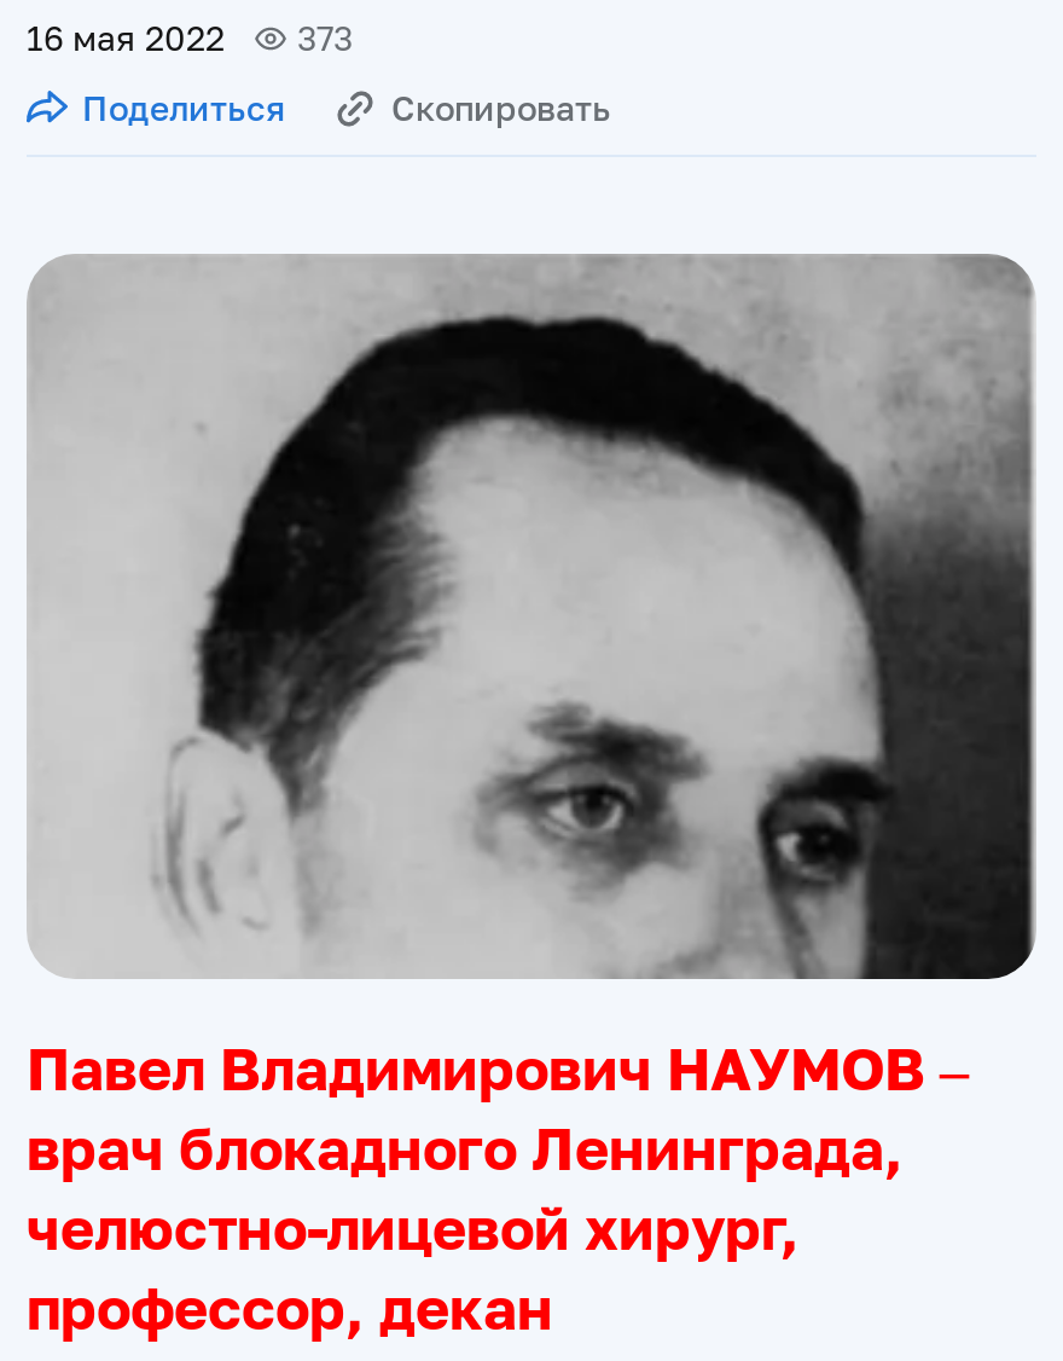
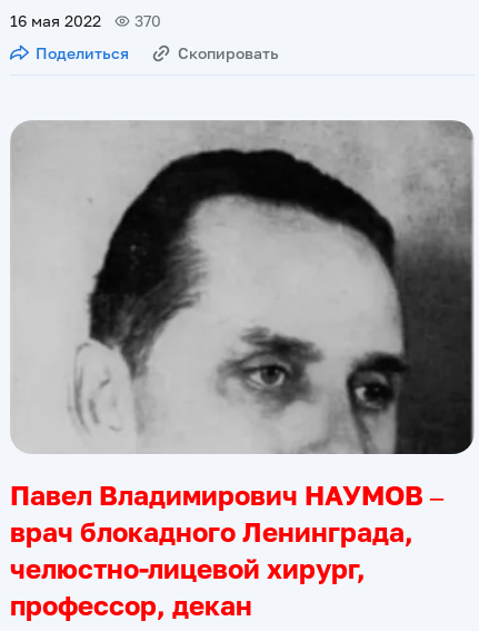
- 16 мая 2022 373
+ 16 мая 2022 370
